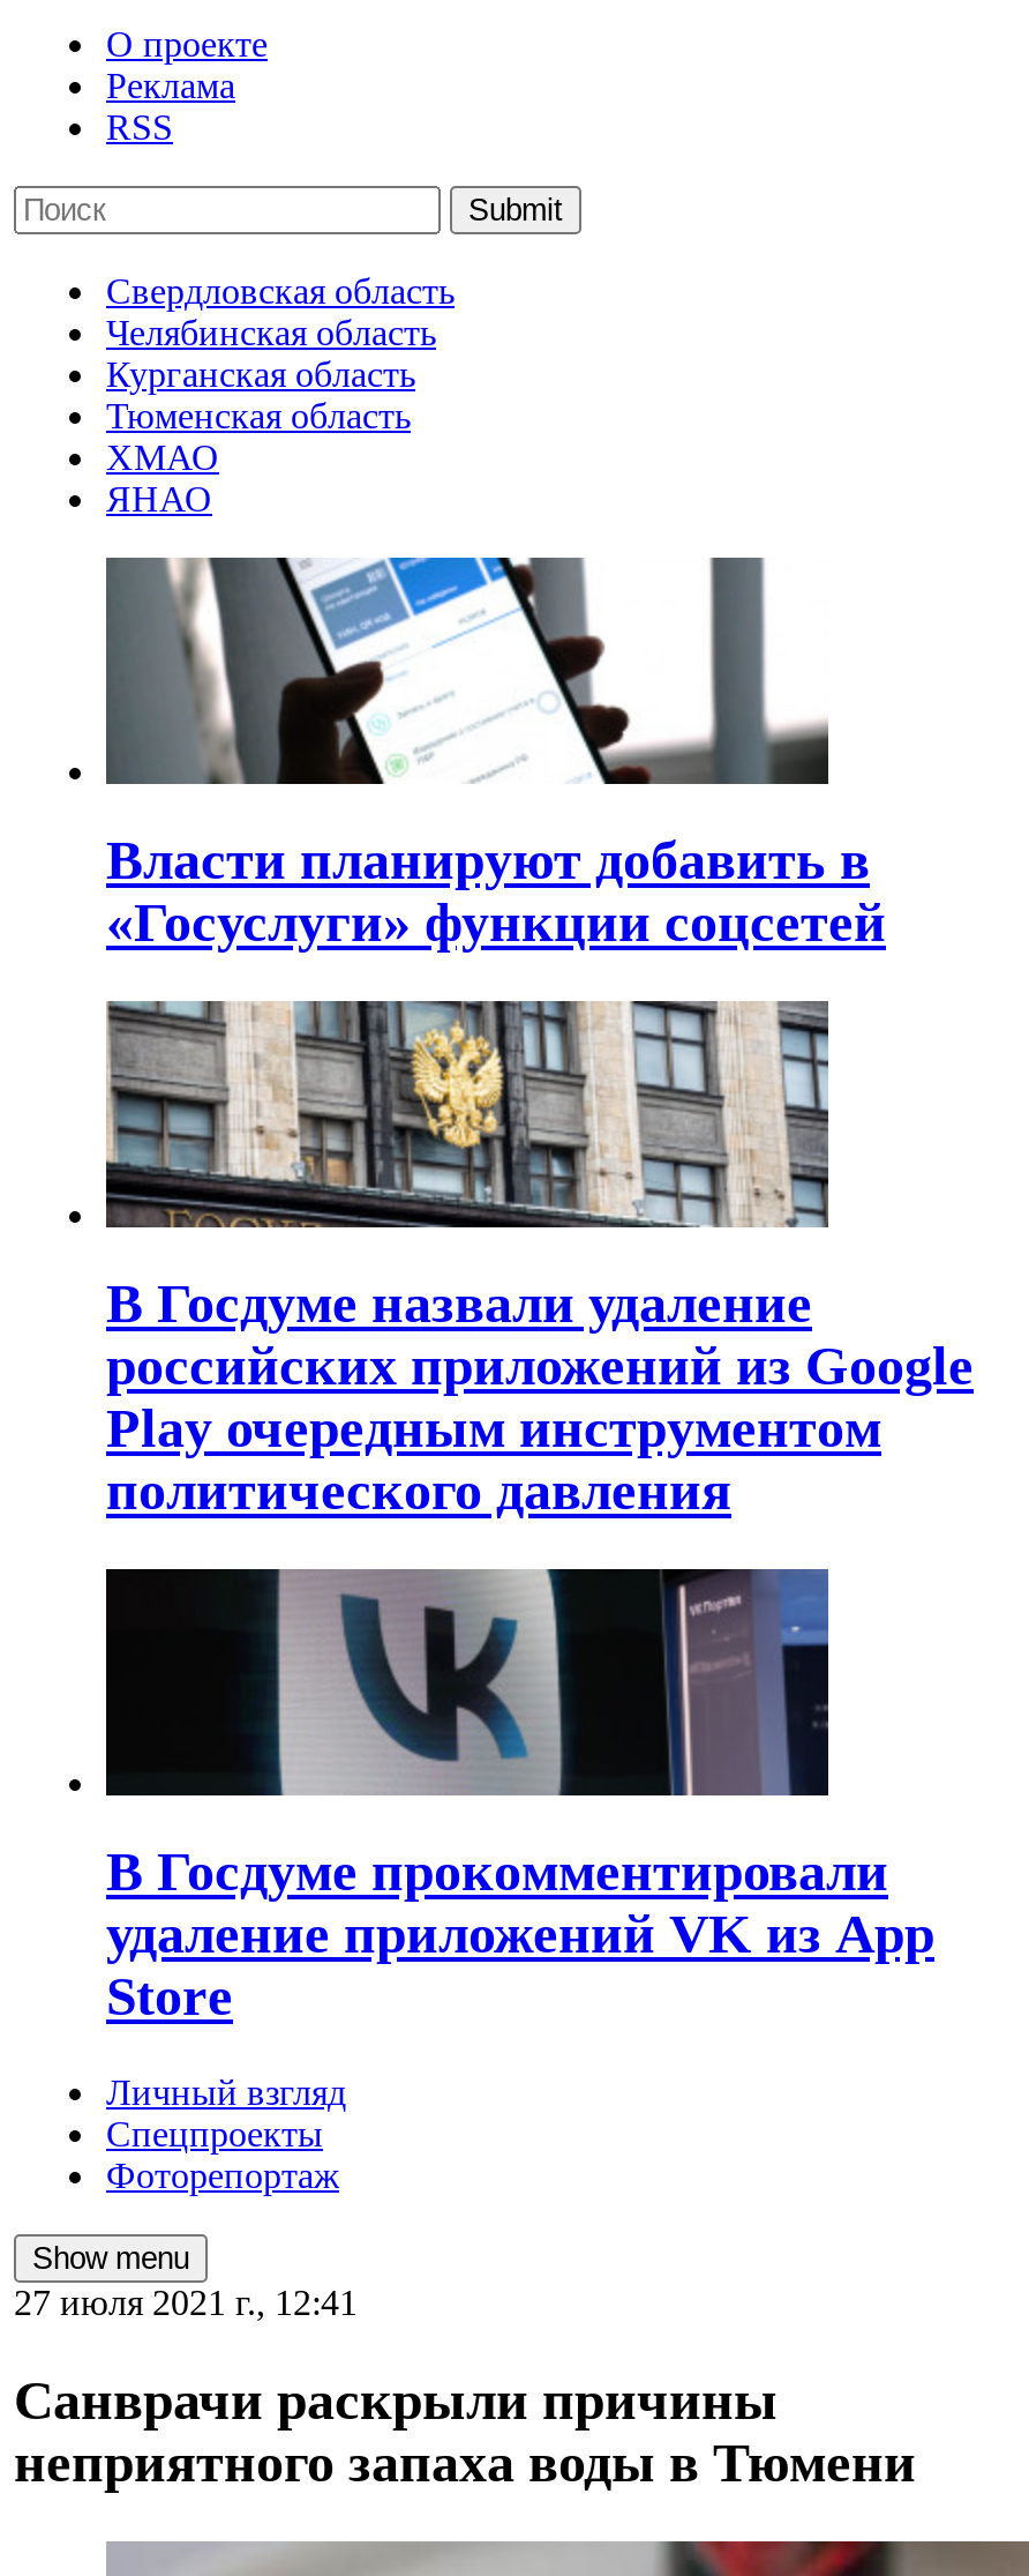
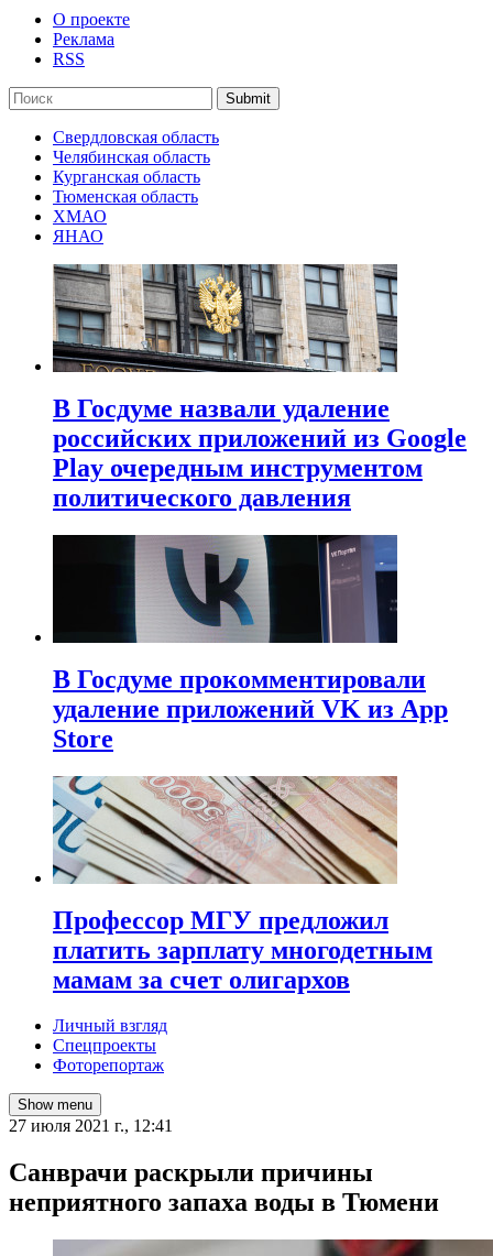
- [image]
- Власти планируют добавить в
- «Госуслуги» функции соцсетей

moved up: [image] | В Госдуме назвали удаление | российских приложений из Google | Play очередным инструментом | политического давления | В Госдуме прокомментировали | Store

+ [image]
+ Профессор МГУ предложил
+ платить зарплату многодетным
+ мамам за счет олигархов
